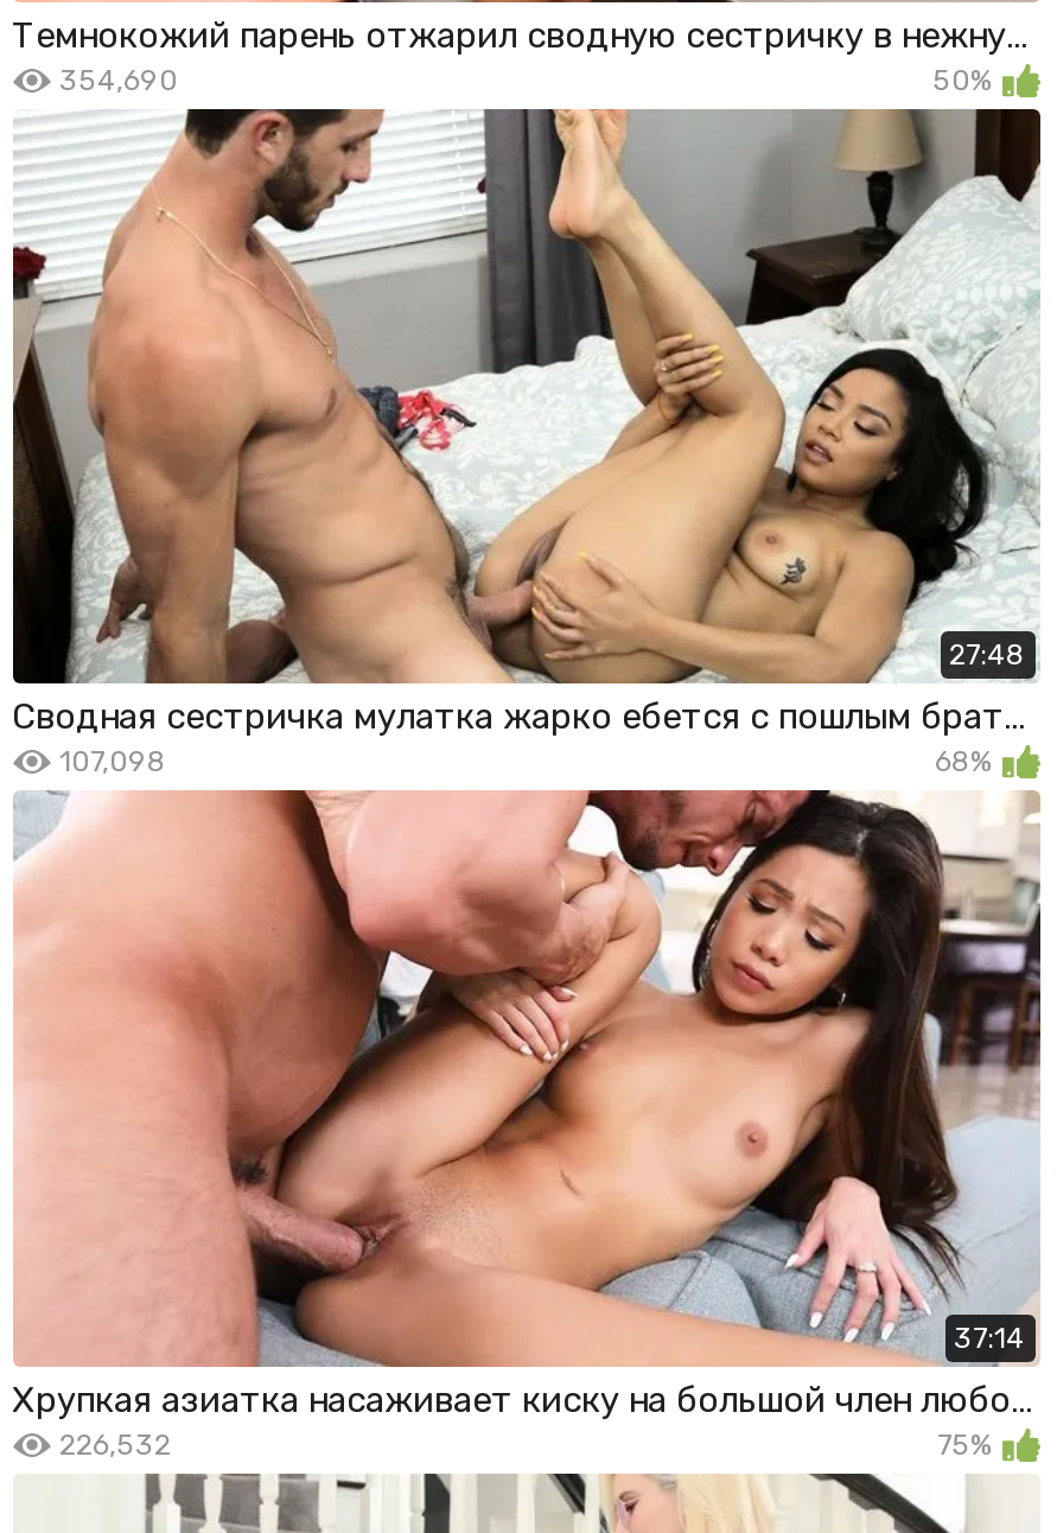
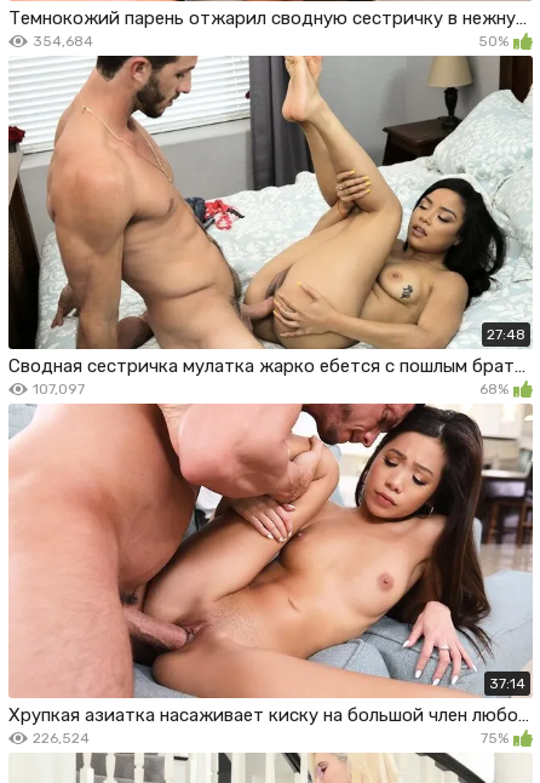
- 354,690
+ 354,684

- 107,098
+ 107,097

- 226,532
+ 226,524
